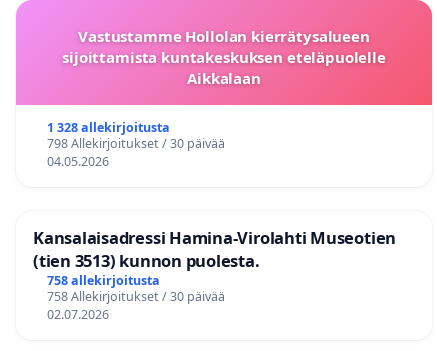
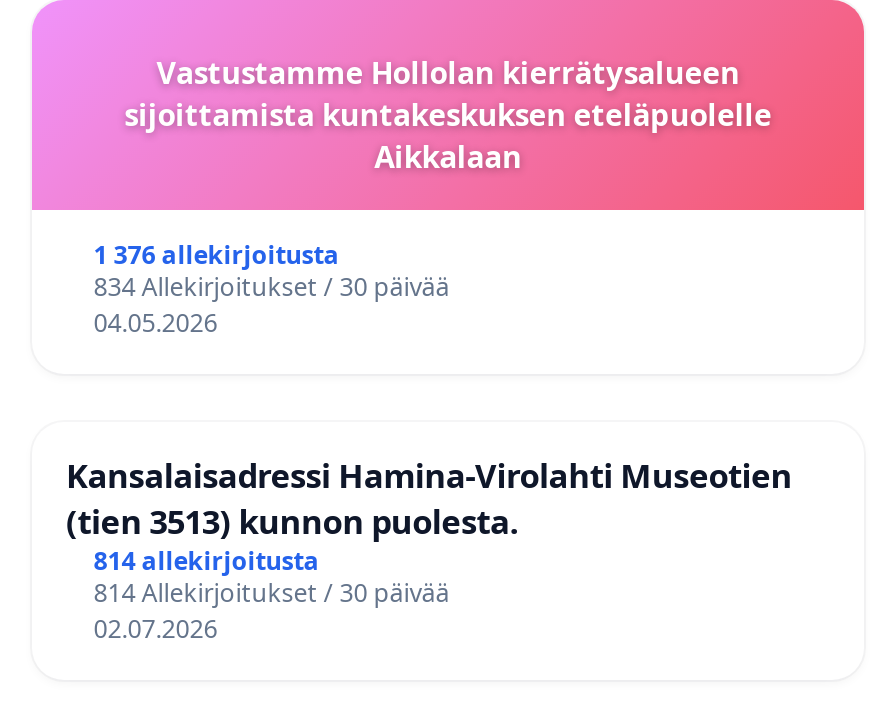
- 1 328 allekirjoitusta
+ 1 376 allekirjoitusta

- 798 Allekirjoitukset / 30 päivää
+ 834 Allekirjoitukset / 30 päivää

- 758 allekirjoitusta
+ 814 allekirjoitusta

- 758 Allekirjoitukset / 30 päivää
+ 814 Allekirjoitukset / 30 päivää
